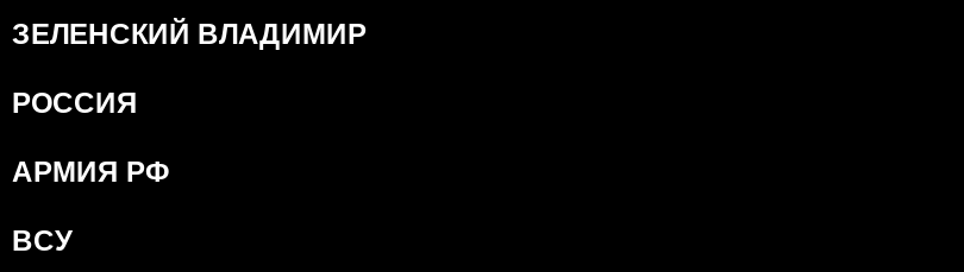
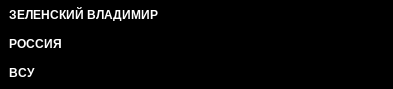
- АРМИЯ РФ
